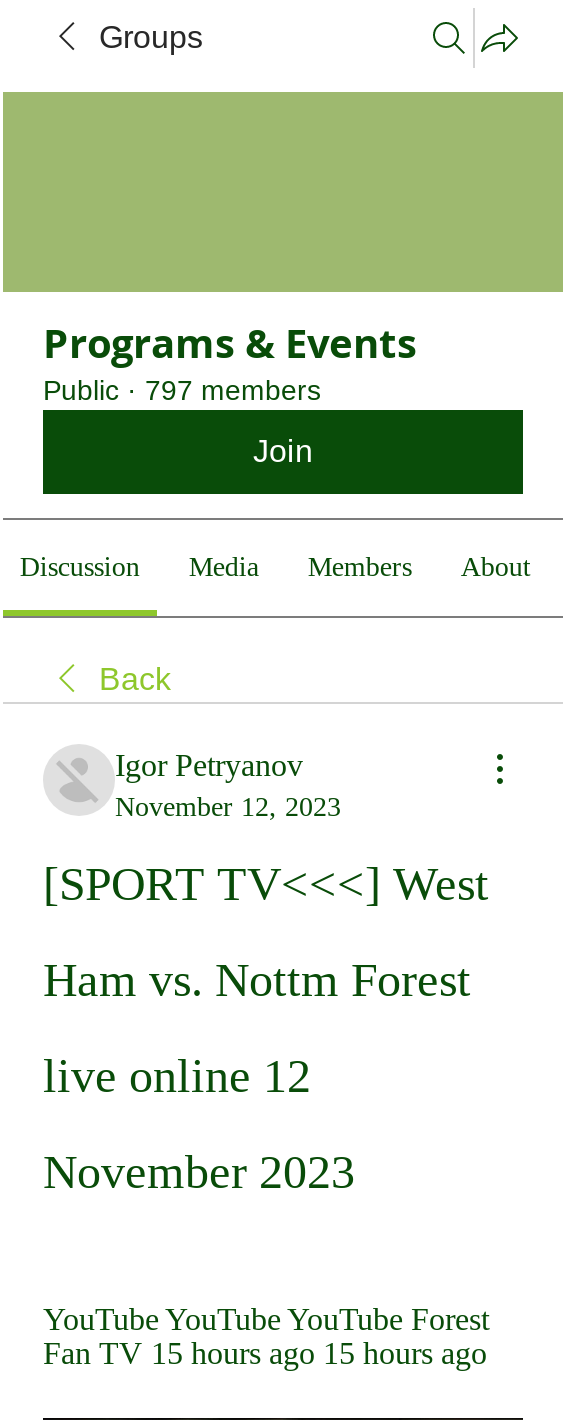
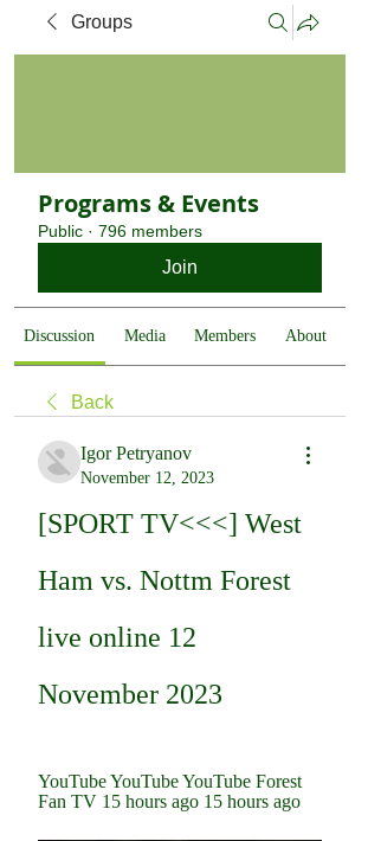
- Public · 797 members
+ Public · 796 members
